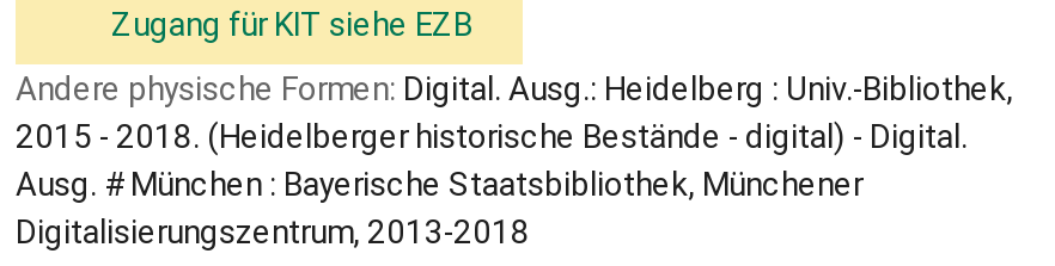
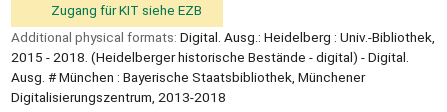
- Andere physische Formen: Digital. Ausg.: Heidelberg : Univ.-Bibliothek,
+ Additional physical formats: Digital. Ausg.: Heidelberg : Univ.-Bibliothek,
